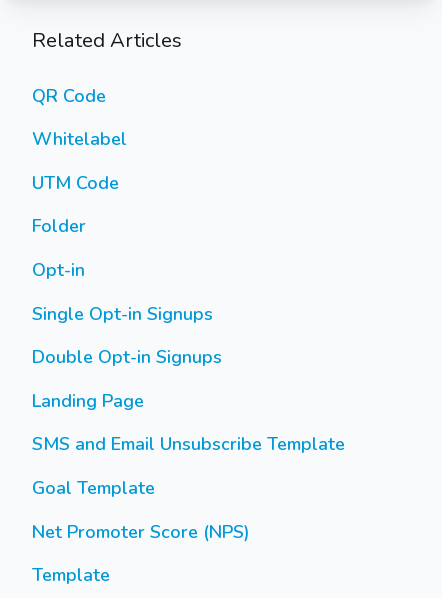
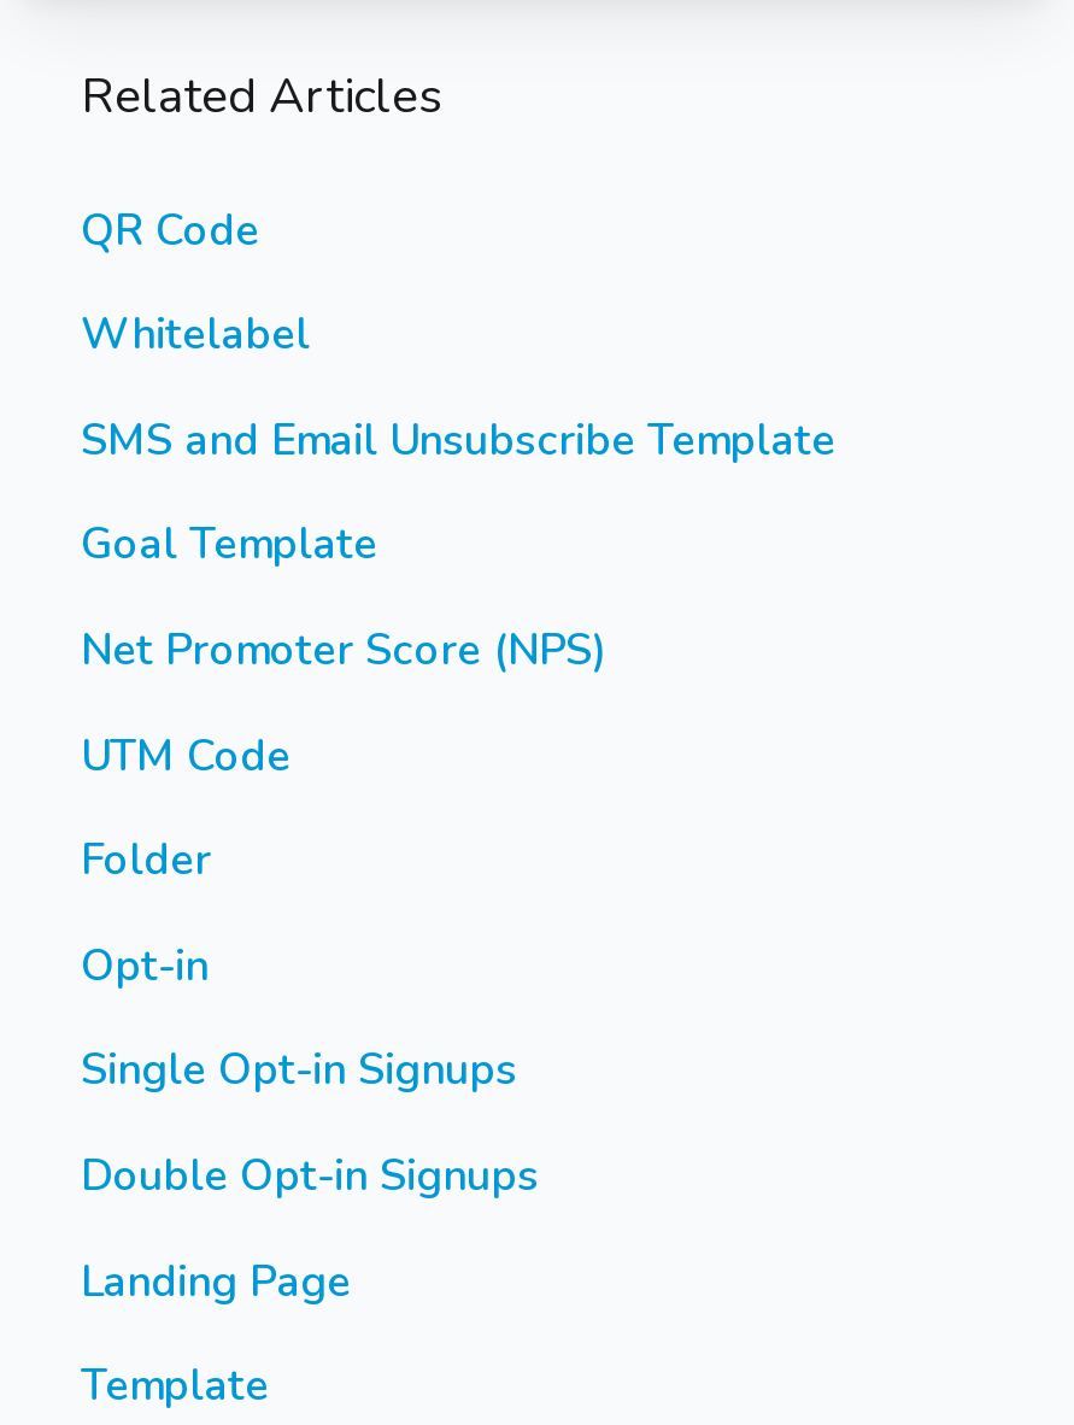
moved down: UTM Code | Folder | Opt-in | Single Opt-in Signups | Double Opt-in Signups | Landing Page

moved up: SMS and Email Unsubscribe Template | Goal Template | Net Promoter Score (NPS)
